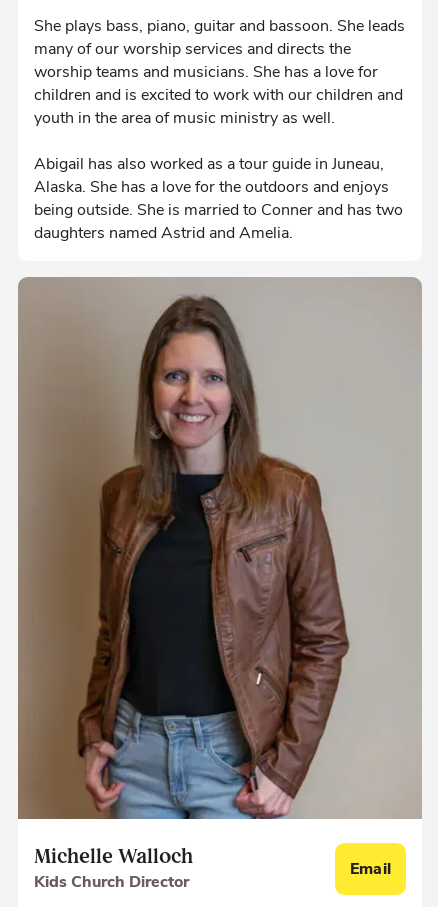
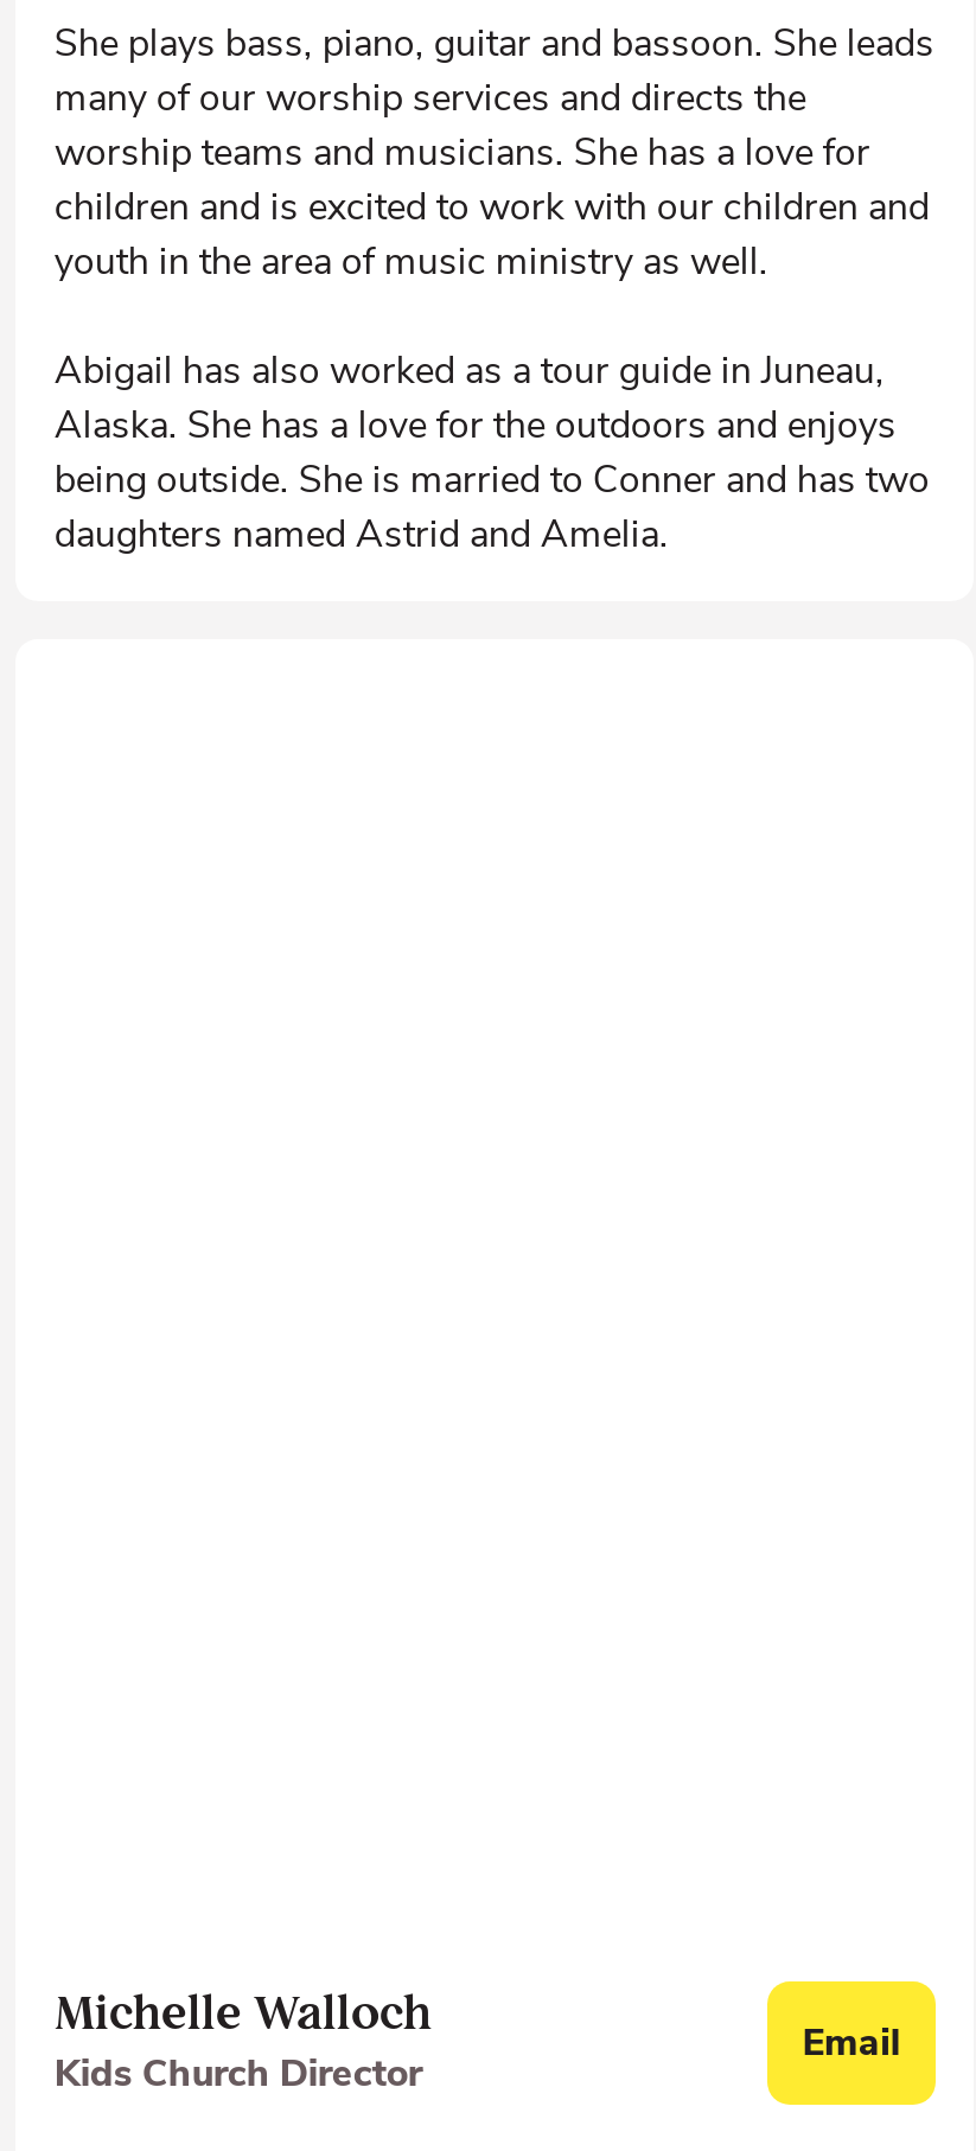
- [image]
